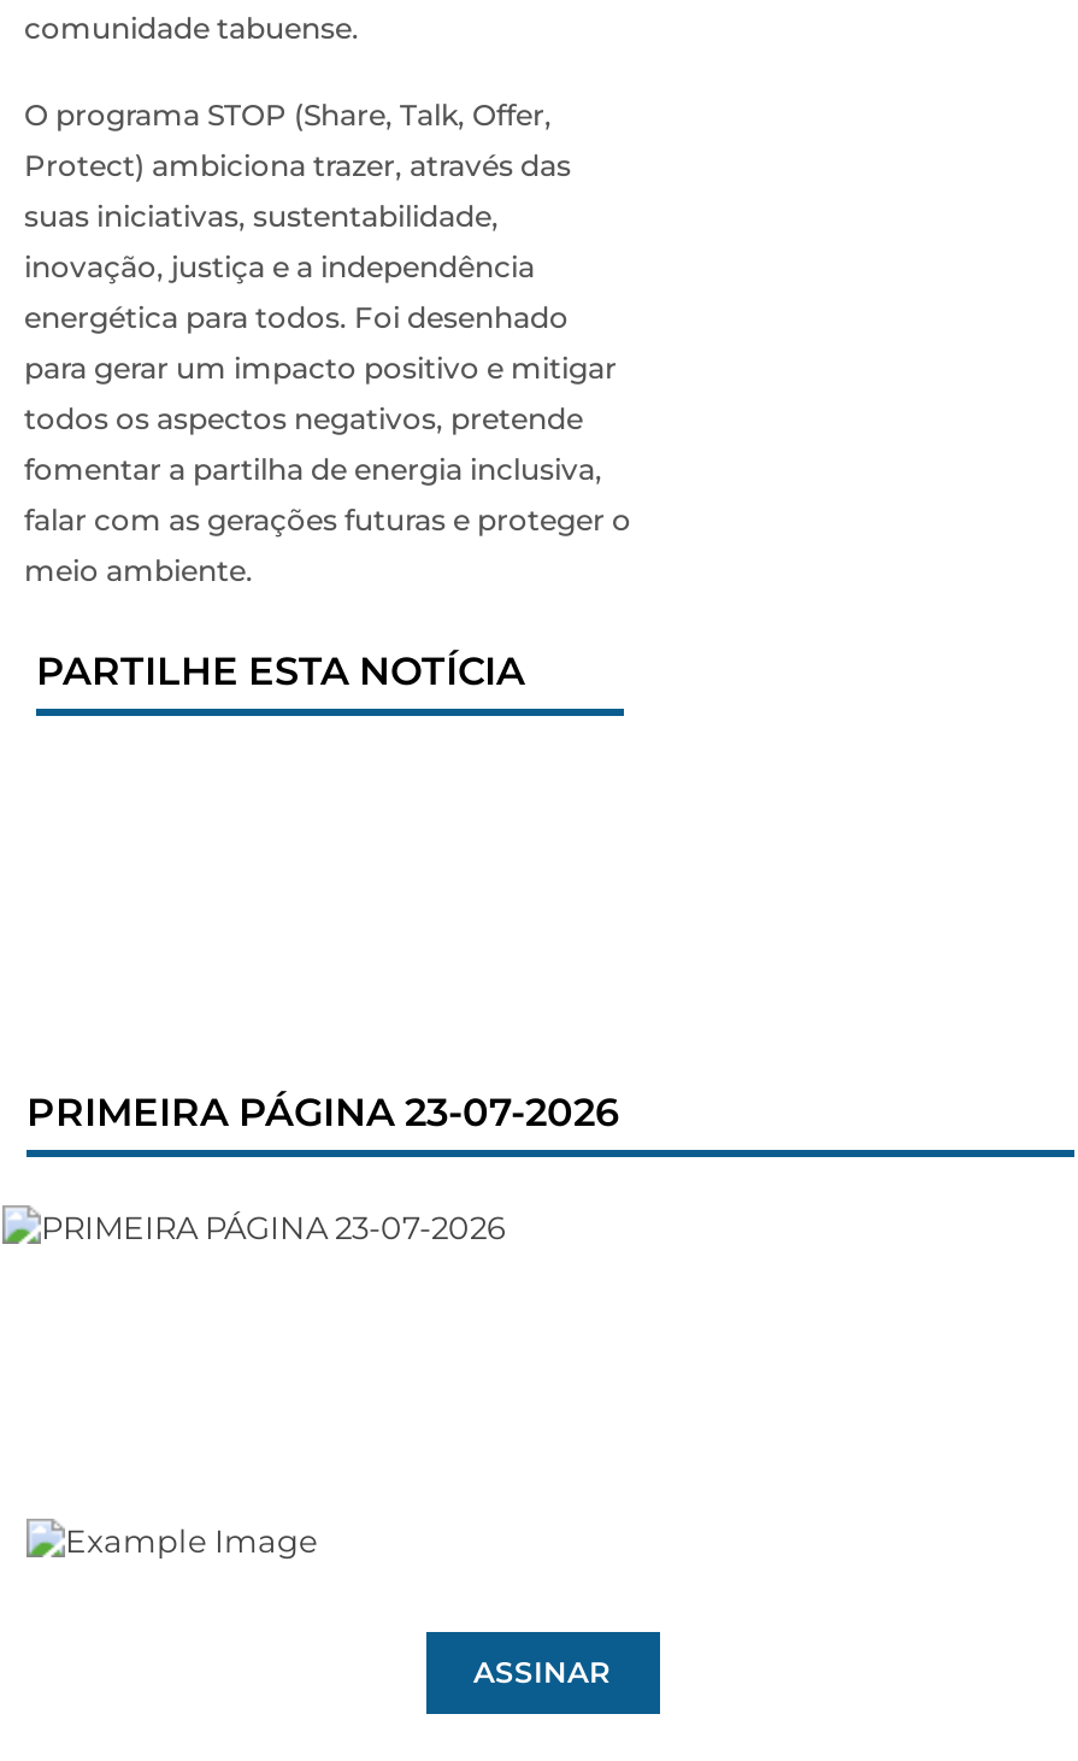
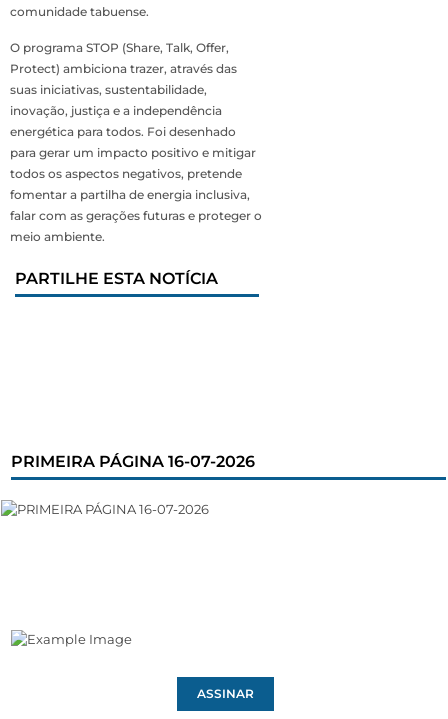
- PRIMEIRA PÁGINA 23-07-2026
+ PRIMEIRA PÁGINA 16-07-2026
